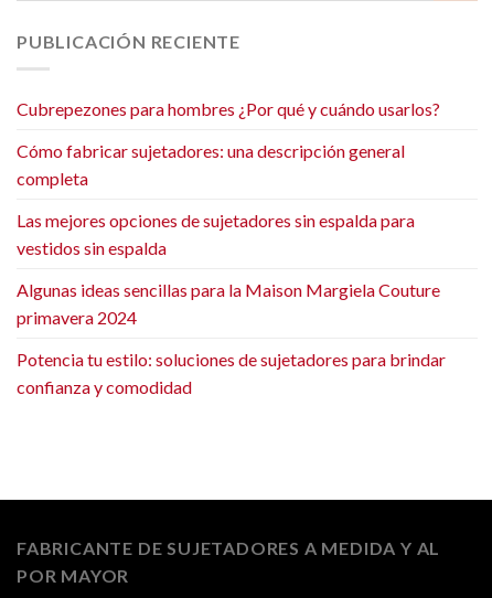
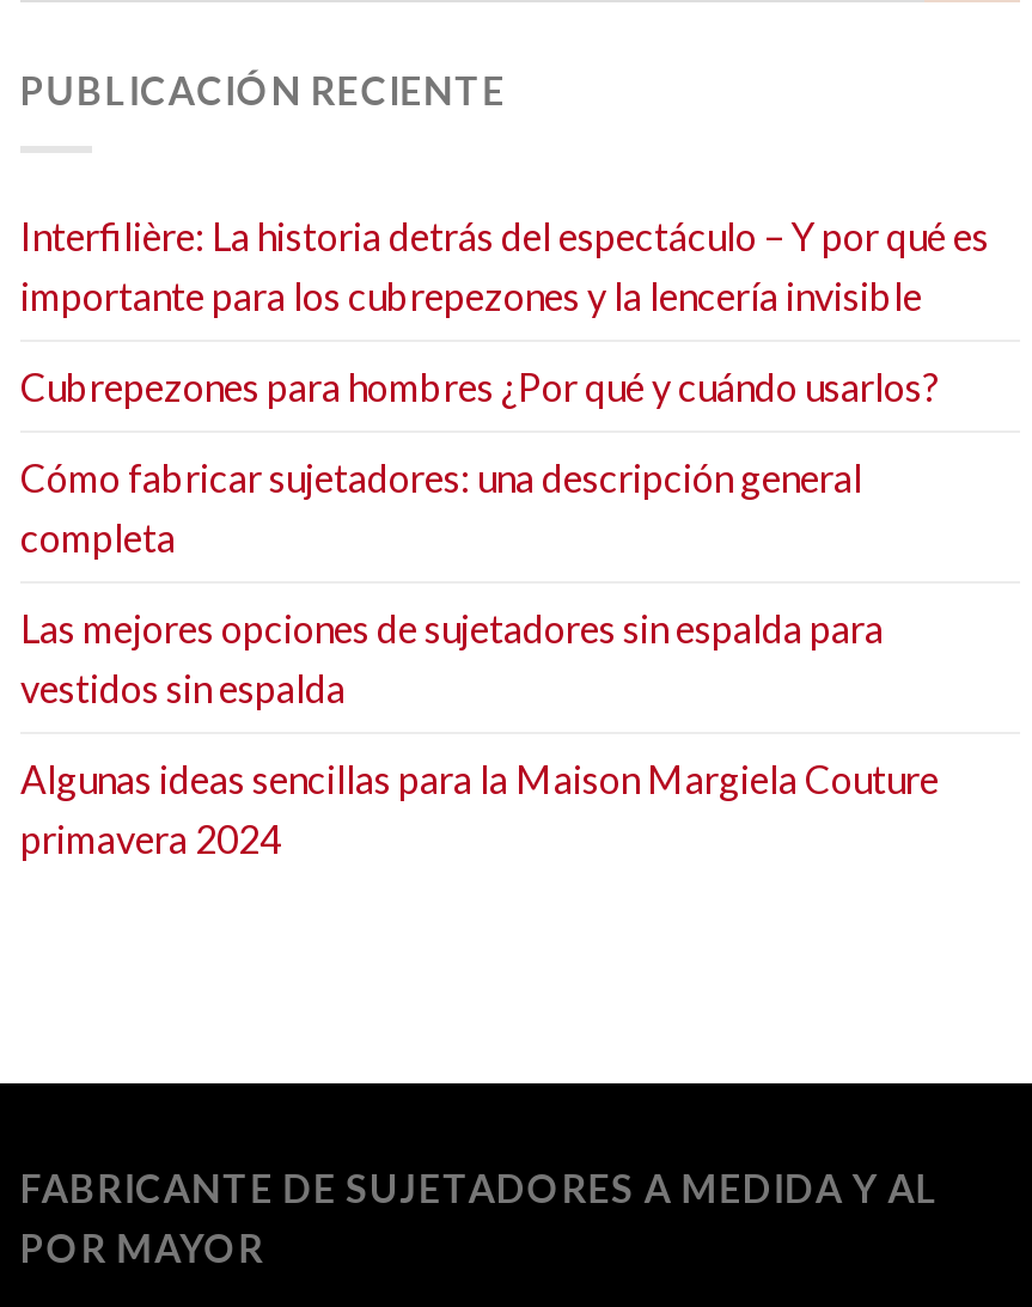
+ Interfilière: La historia detrás del espectáculo – Y por qué es
+ importante para los cubrepezones y la lencería invisible

moved down: Cubrepezones para hombres ¿Por qué y cuándo usarlos? | Cómo fabricar sujetadores: una descripción general | completa | Las mejores opciones de sujetadores sin espalda para | vestidos sin espalda | Algunas ideas sencillas para la Maison Margiela Couture | primavera 2024

- Potencia tu estilo: soluciones de sujetadores para brindar
- confianza y comodidad
